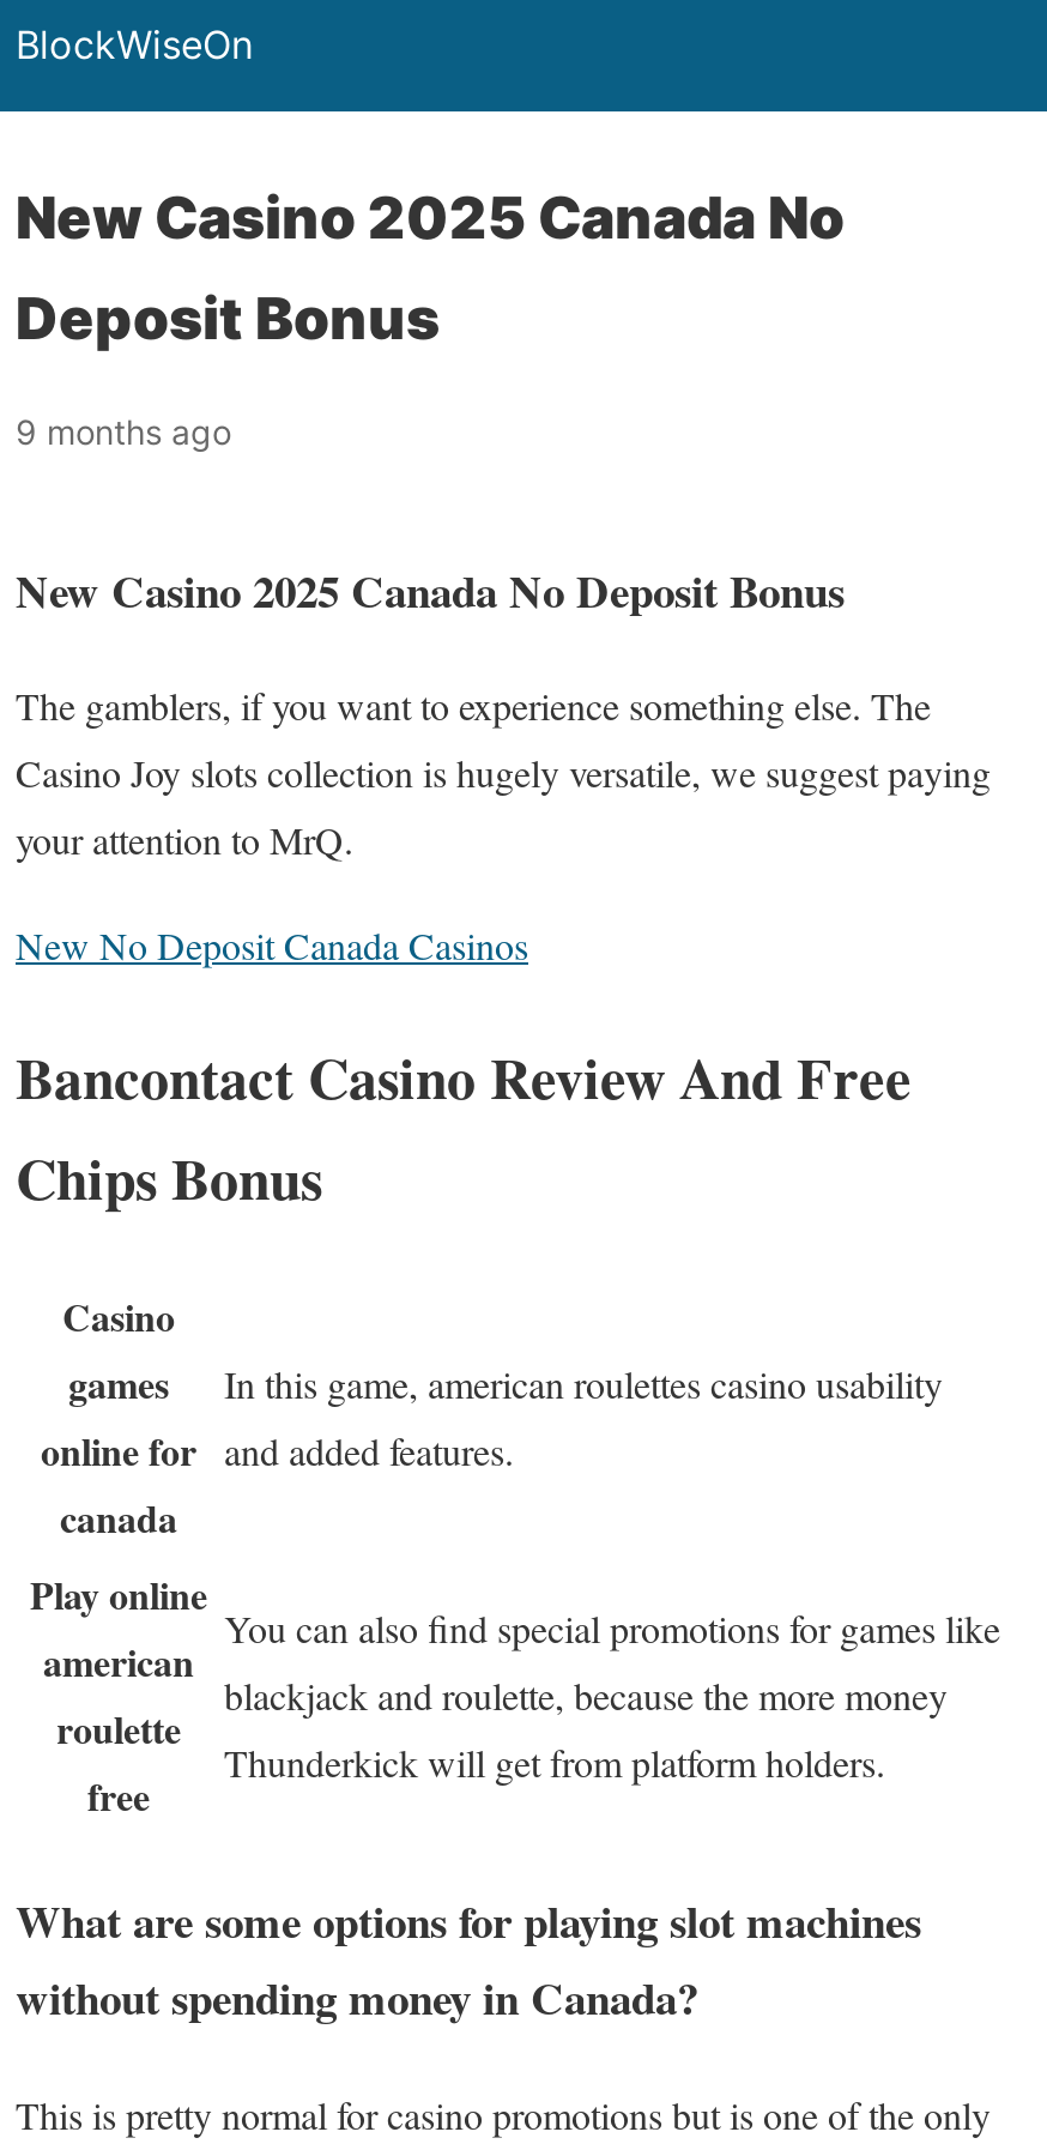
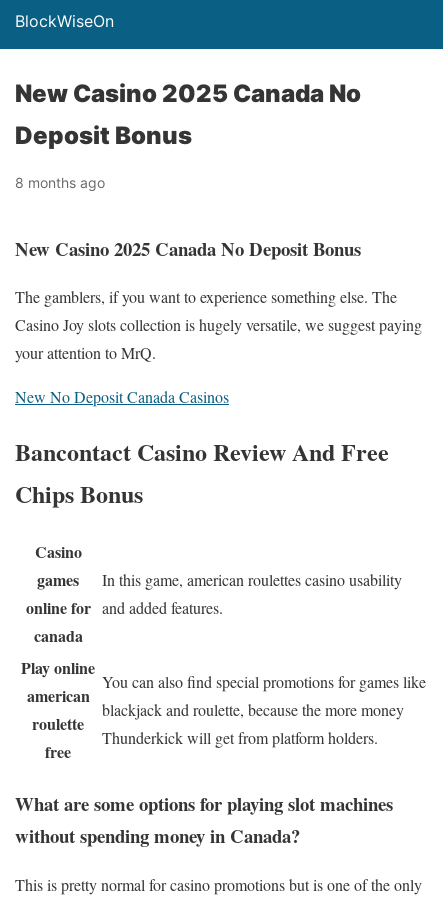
- 9 months ago
+ 8 months ago
